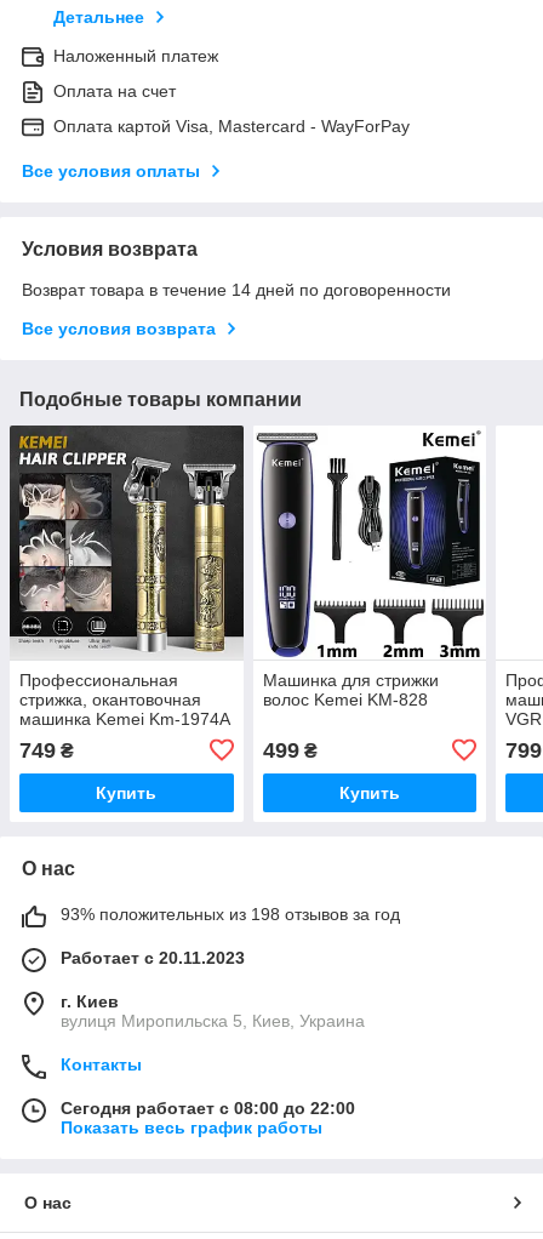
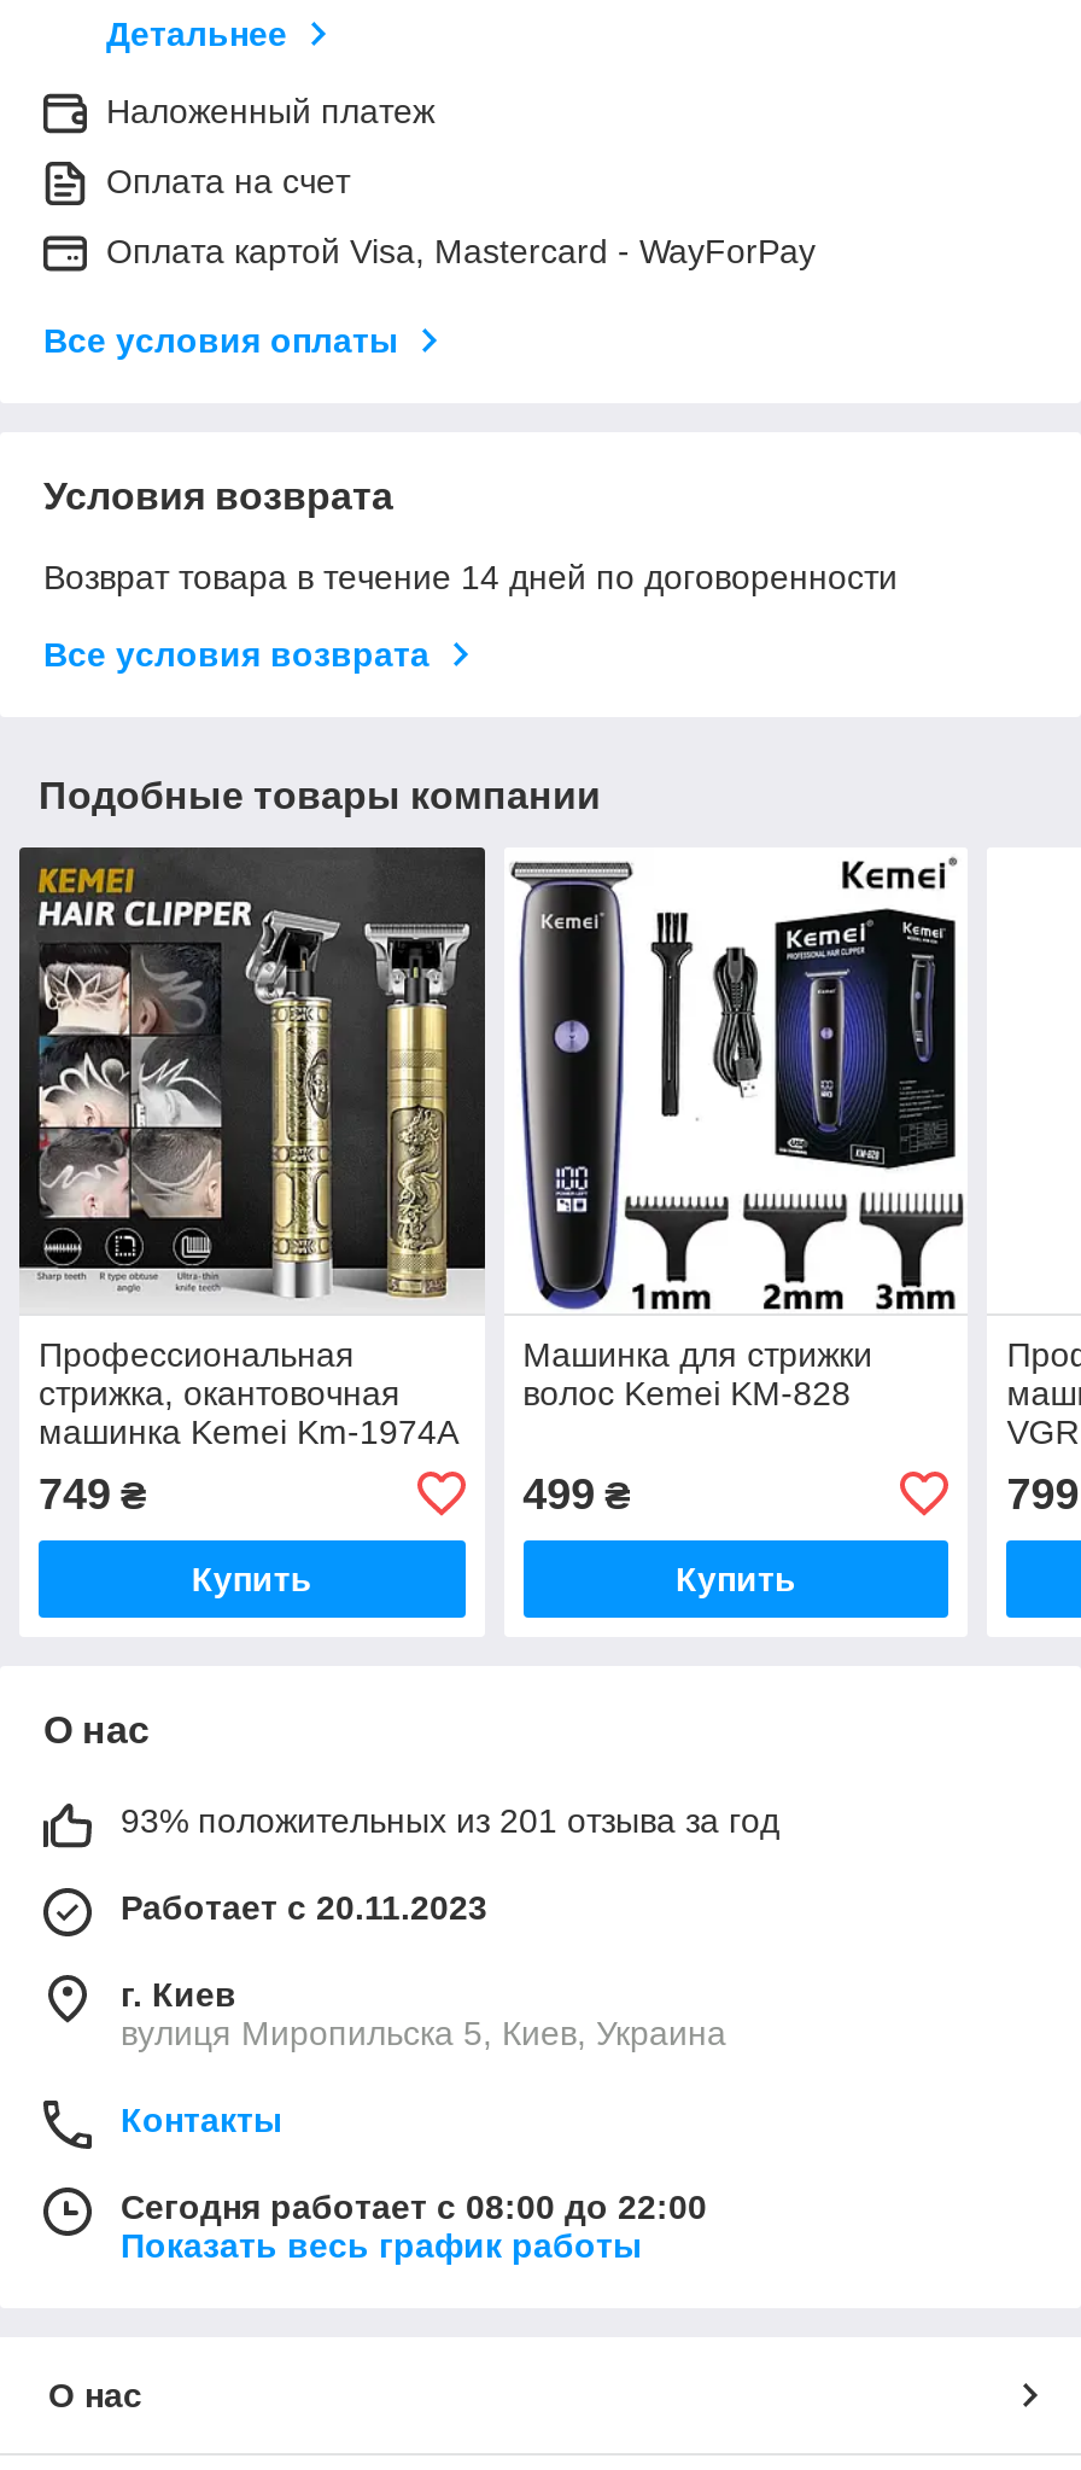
- 93% положительных из 198 отзывов за год
+ 93% положительных из 201 отзыва за год
